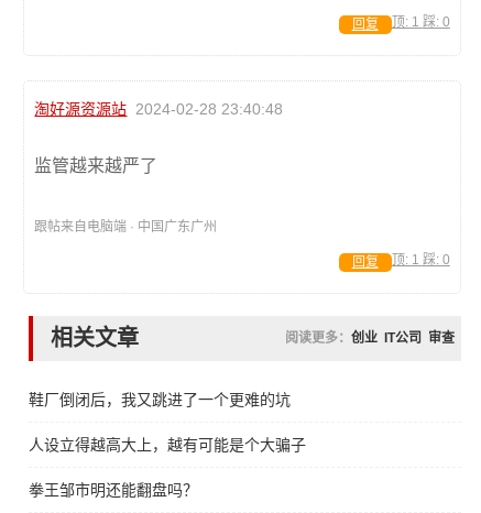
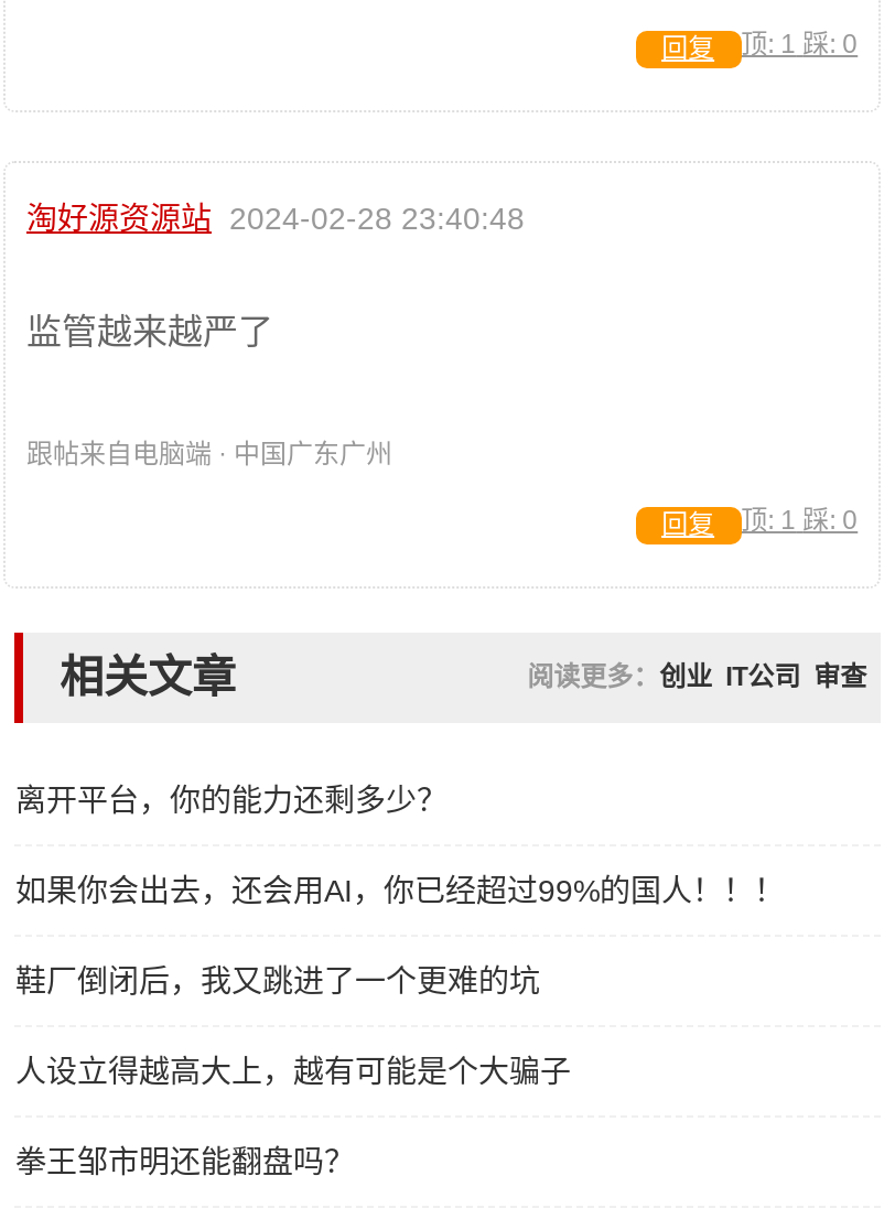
+ 离开平台，你的能力还剩多少？
+ 如果你会出去，还会用AI，你已经超过99%的国人！！！
